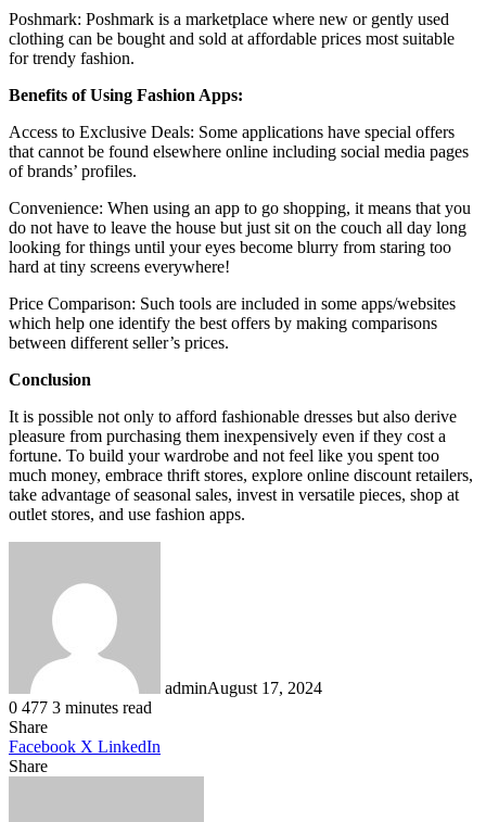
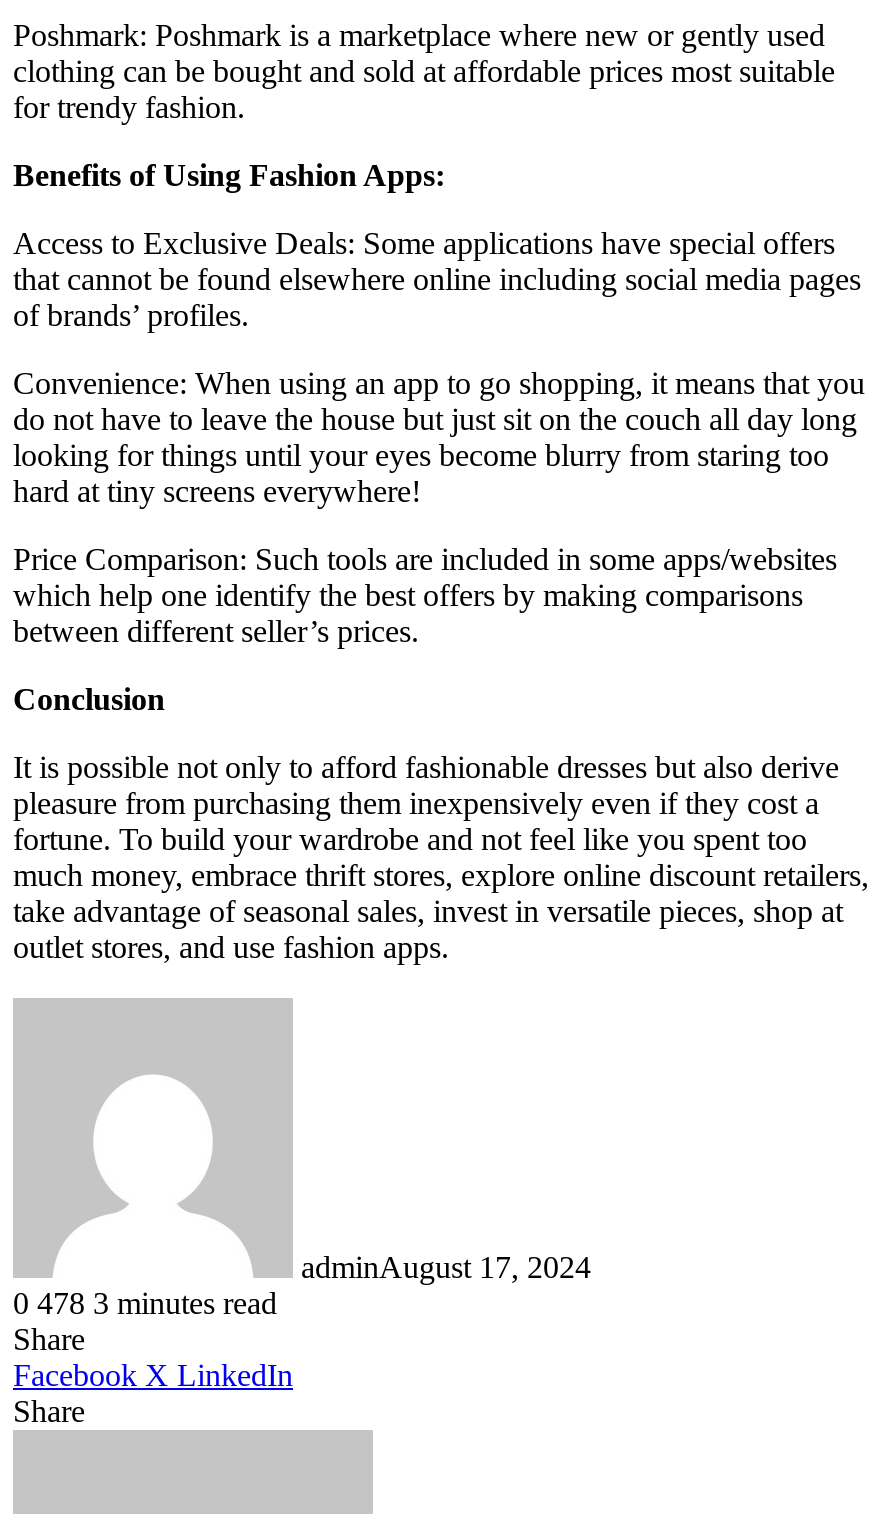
- 0 477 3 minutes read
+ 0 478 3 minutes read
